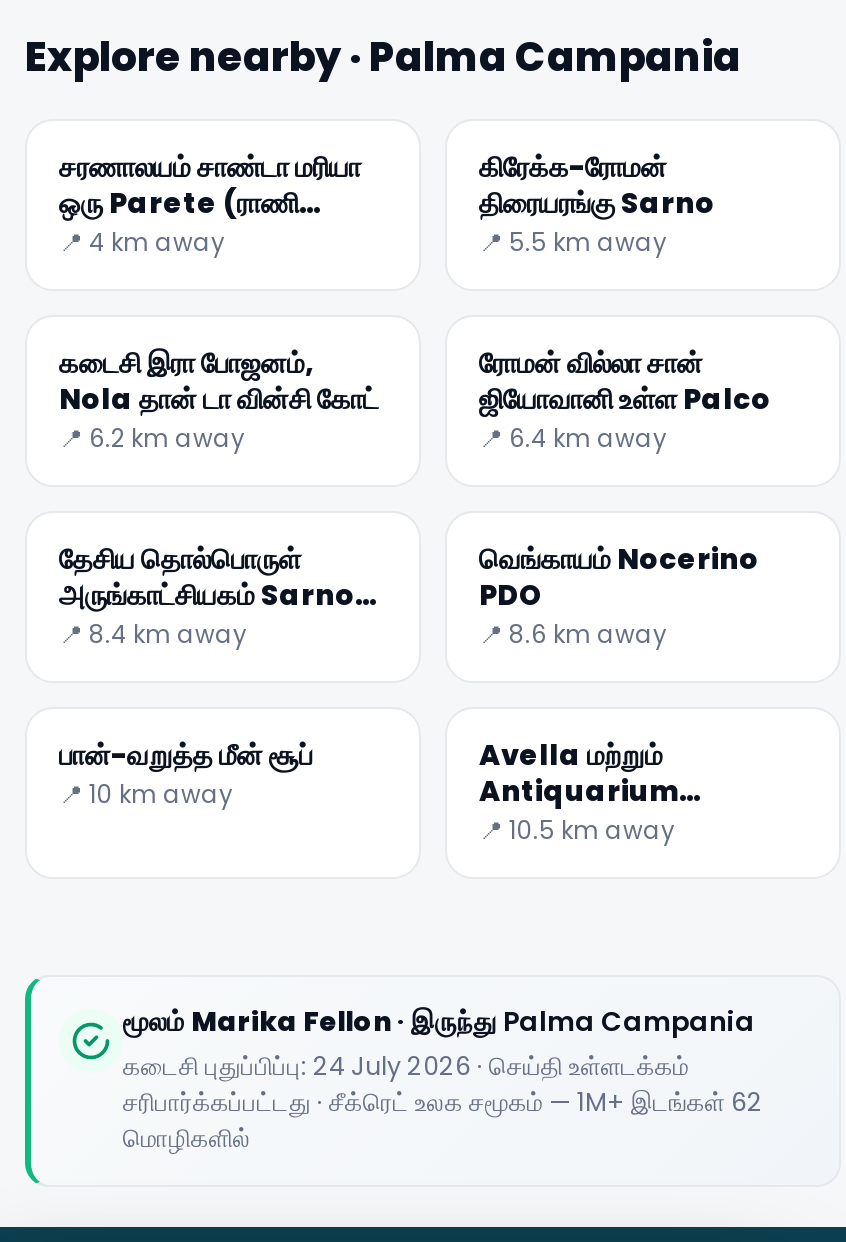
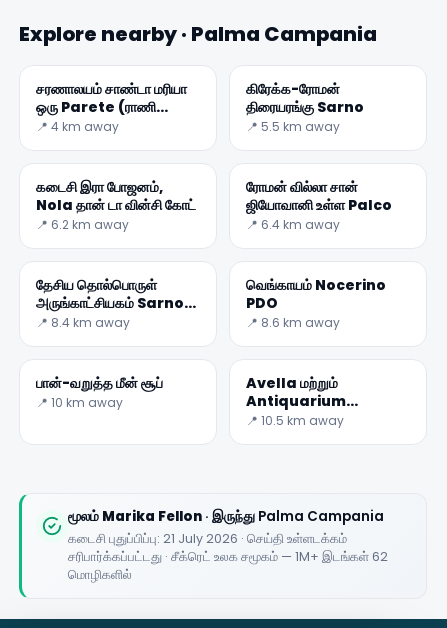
- கடைசி புதுப்பிப்பு: 24 July 2026 · செய்தி உள்ளடக்கம்
+ கடைசி புதுப்பிப்பு: 21 July 2026 · செய்தி உள்ளடக்கம்
